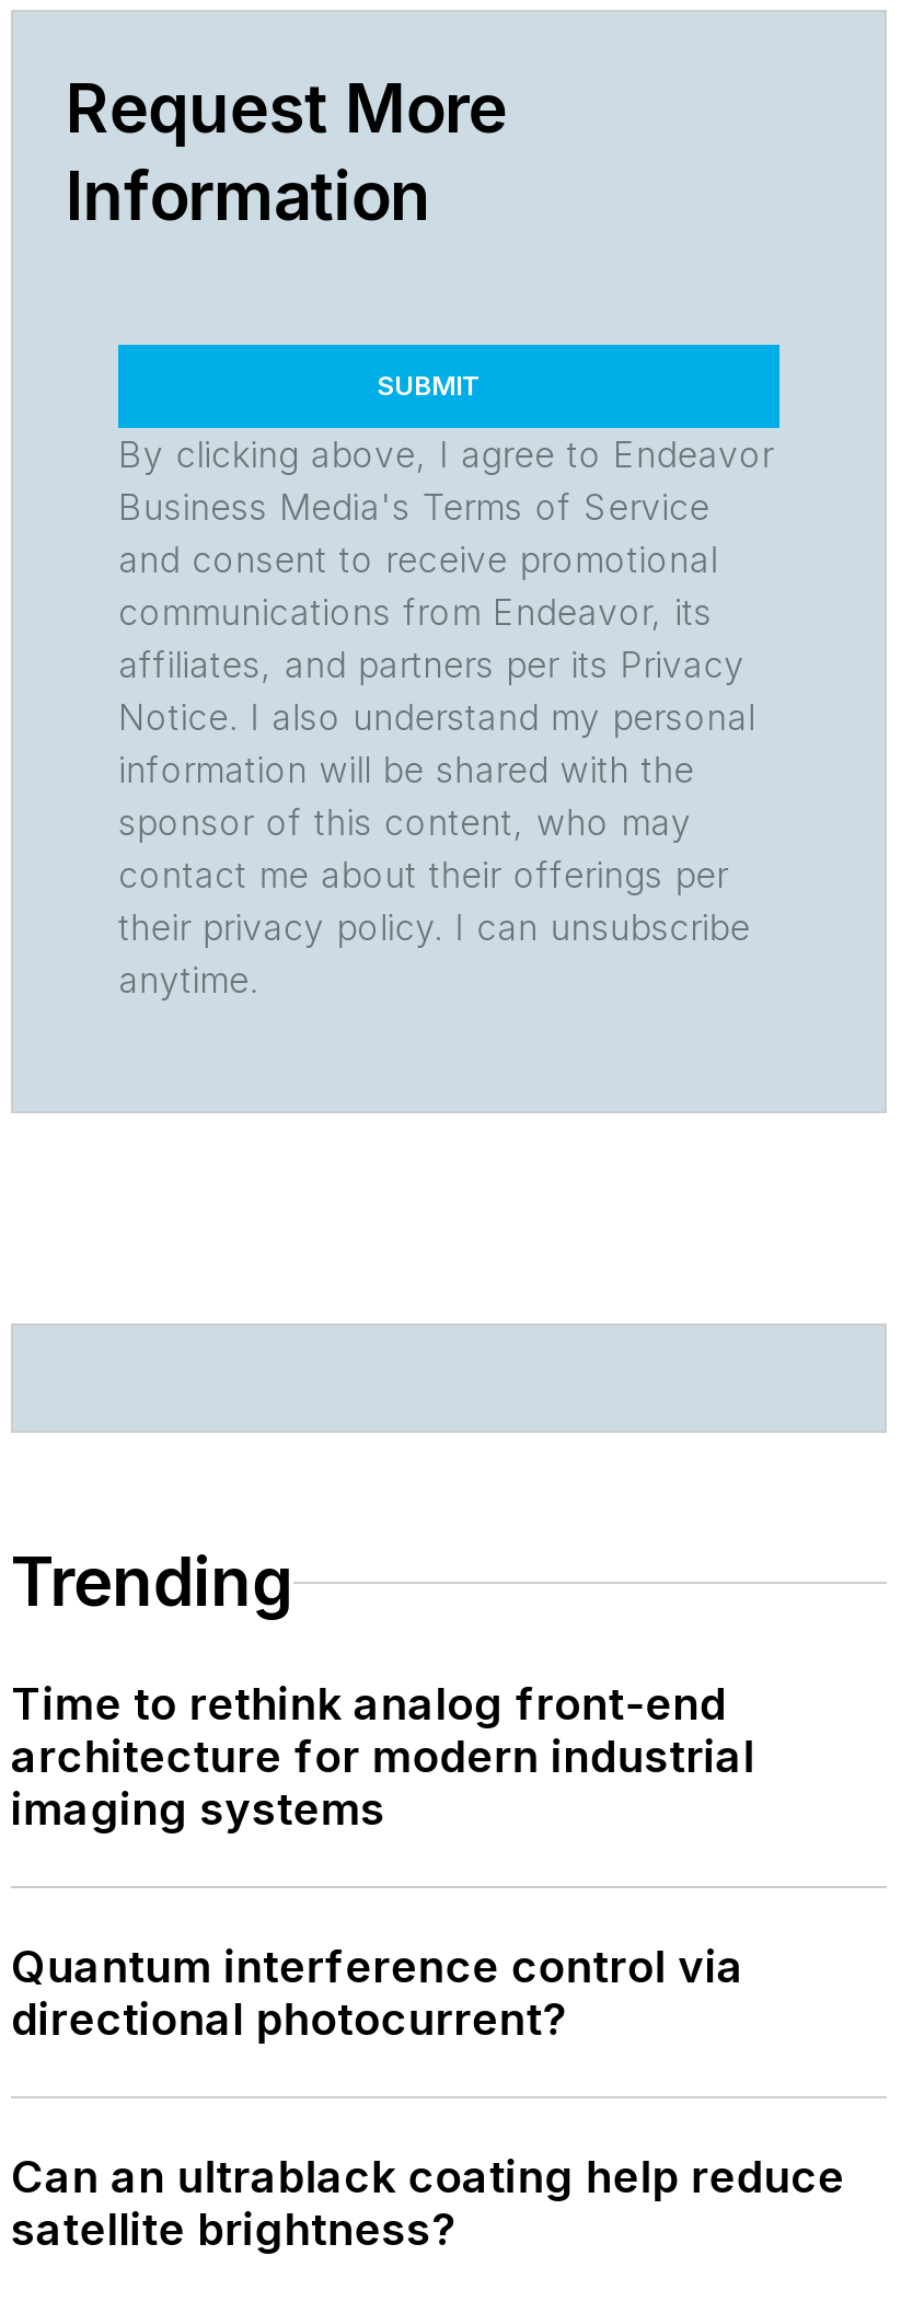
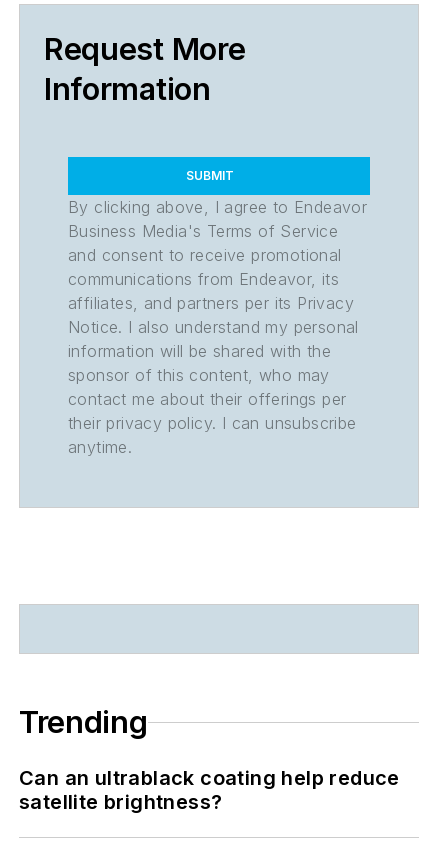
- Time to rethink analog front-end
- architecture for modern industrial
- imaging systems
- Quantum interference control via
- directional photocurrent?
